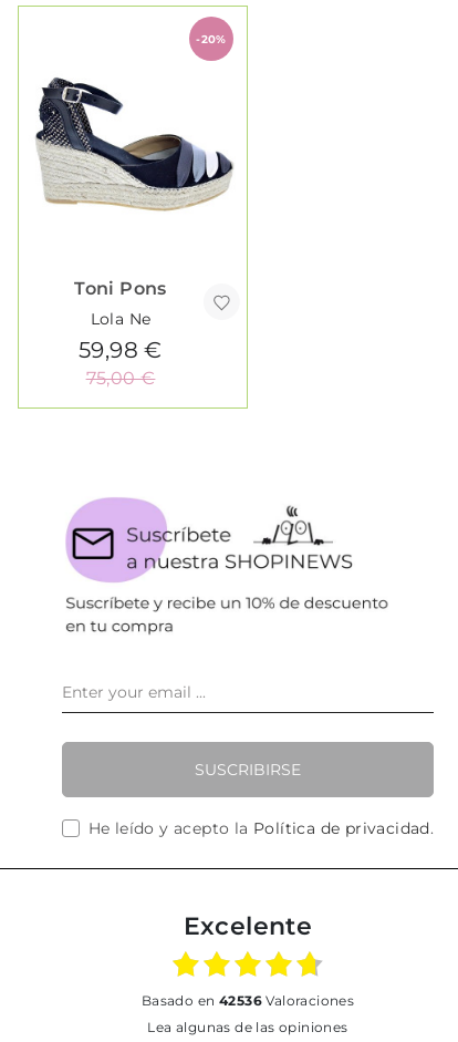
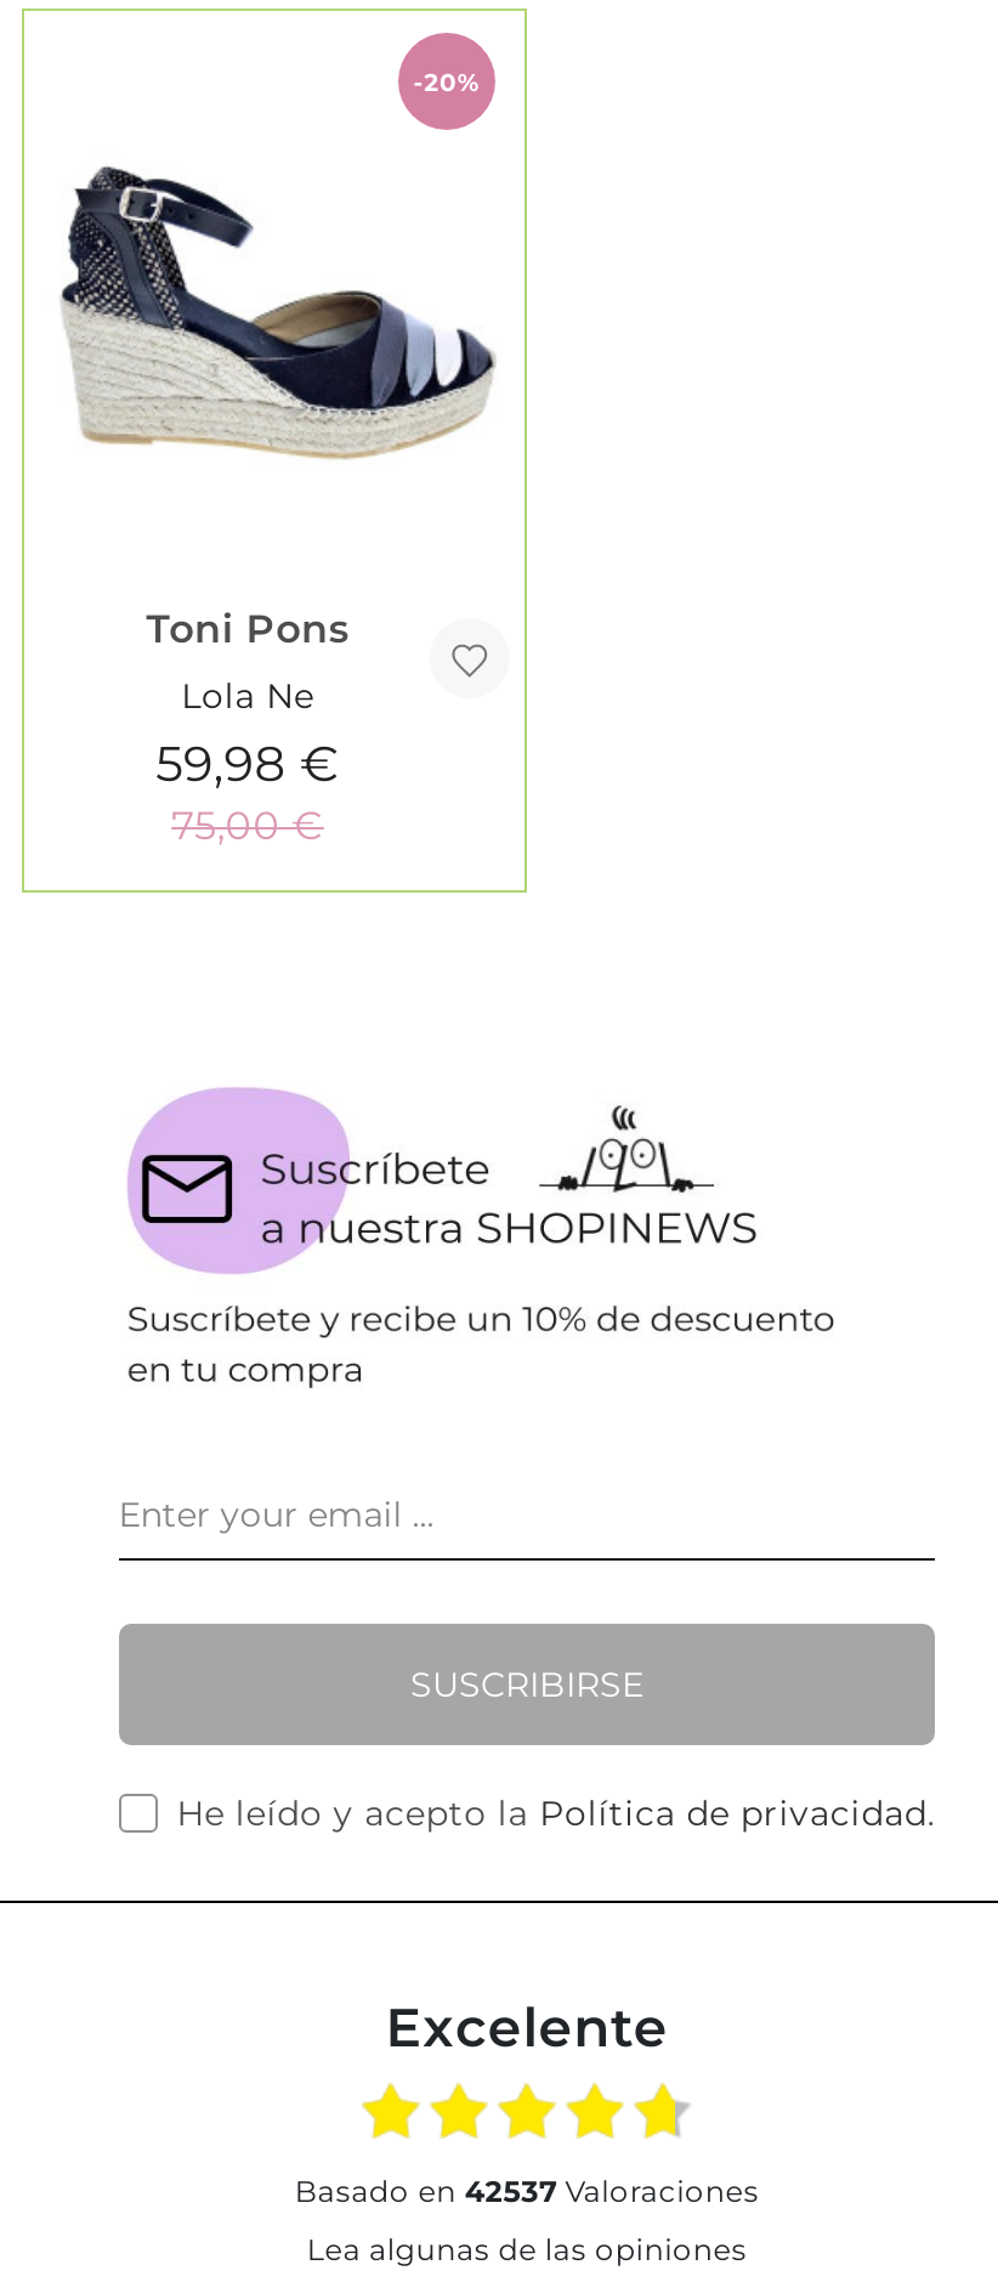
- basado en 42536 Valoraciones
+ basado en 42537 Valoraciones
